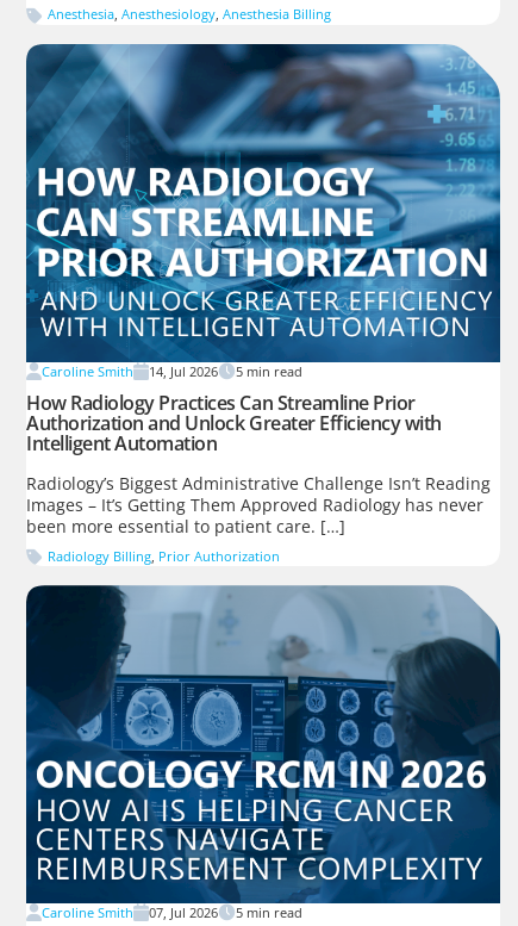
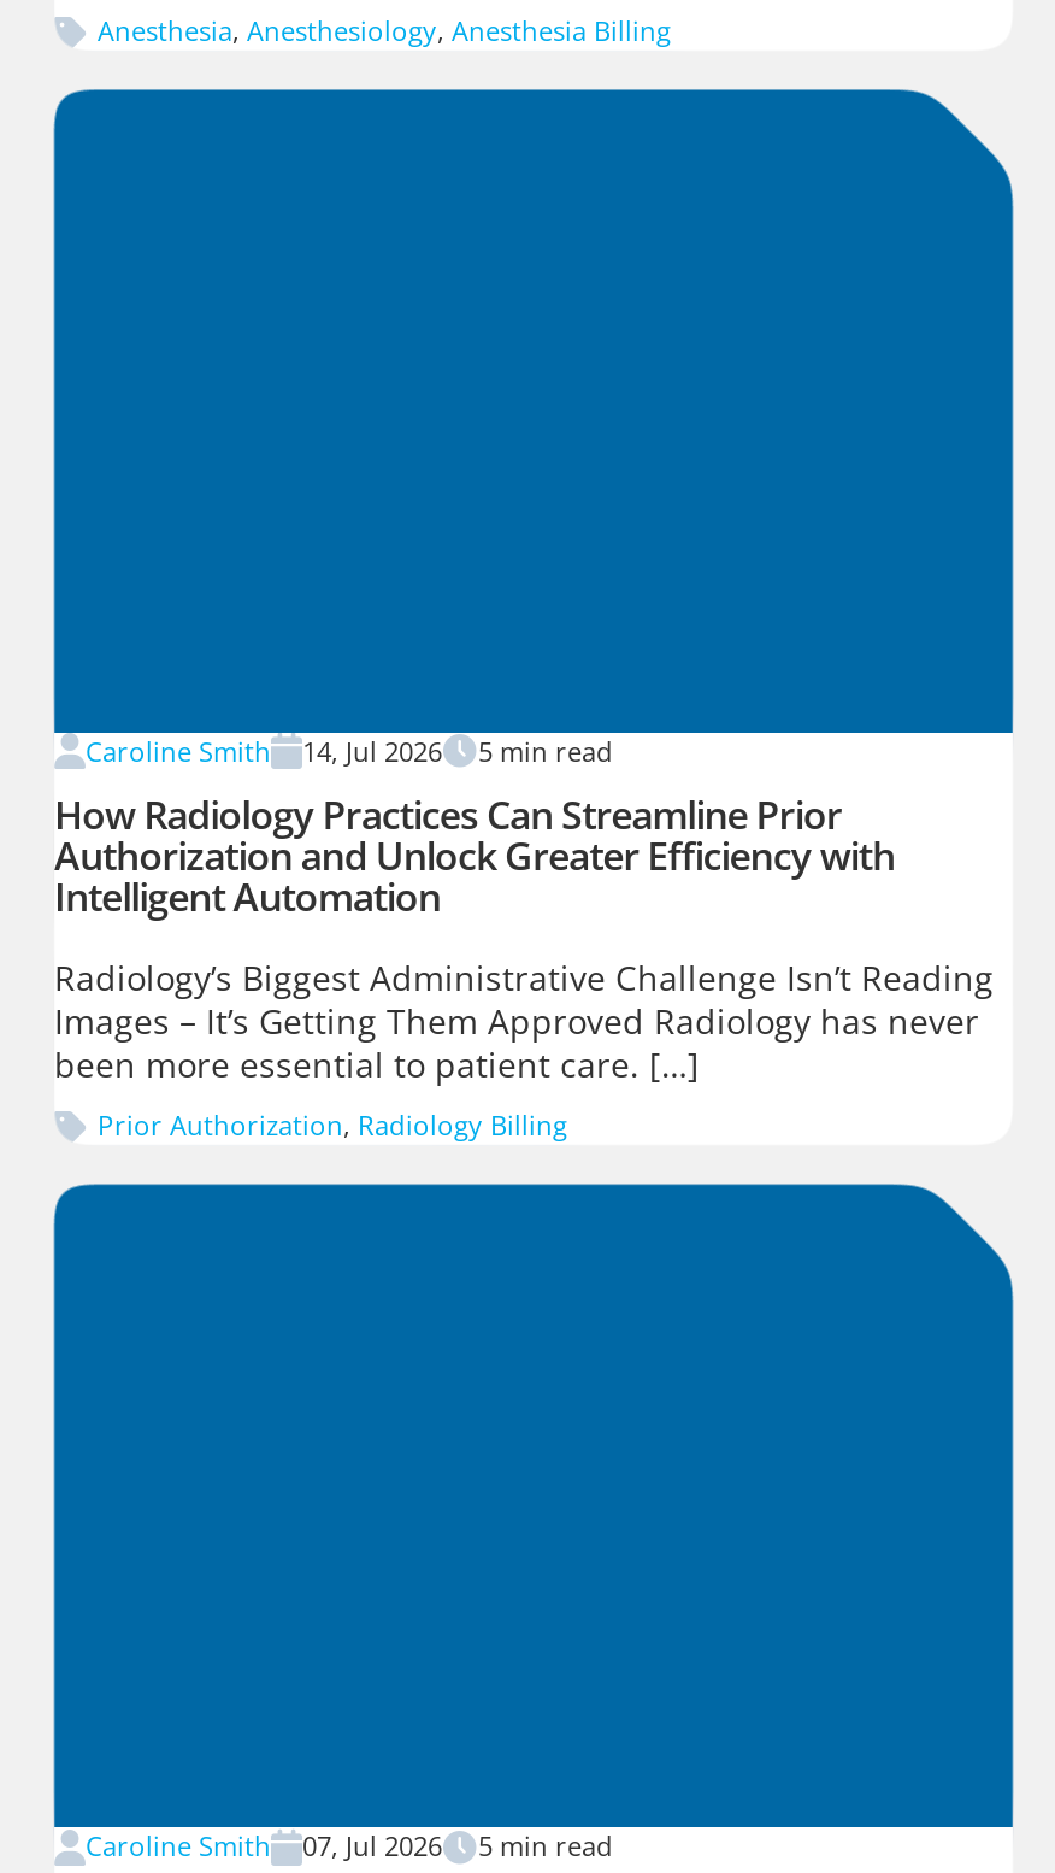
- [image]

- Radiology Billing, Prior Authorization
+ Prior Authorization, Radiology Billing

- [image]
